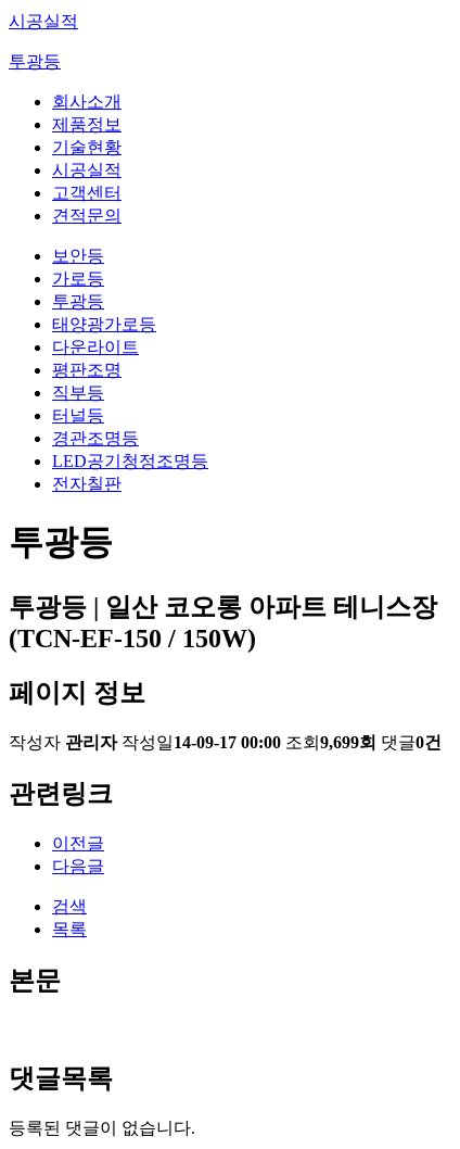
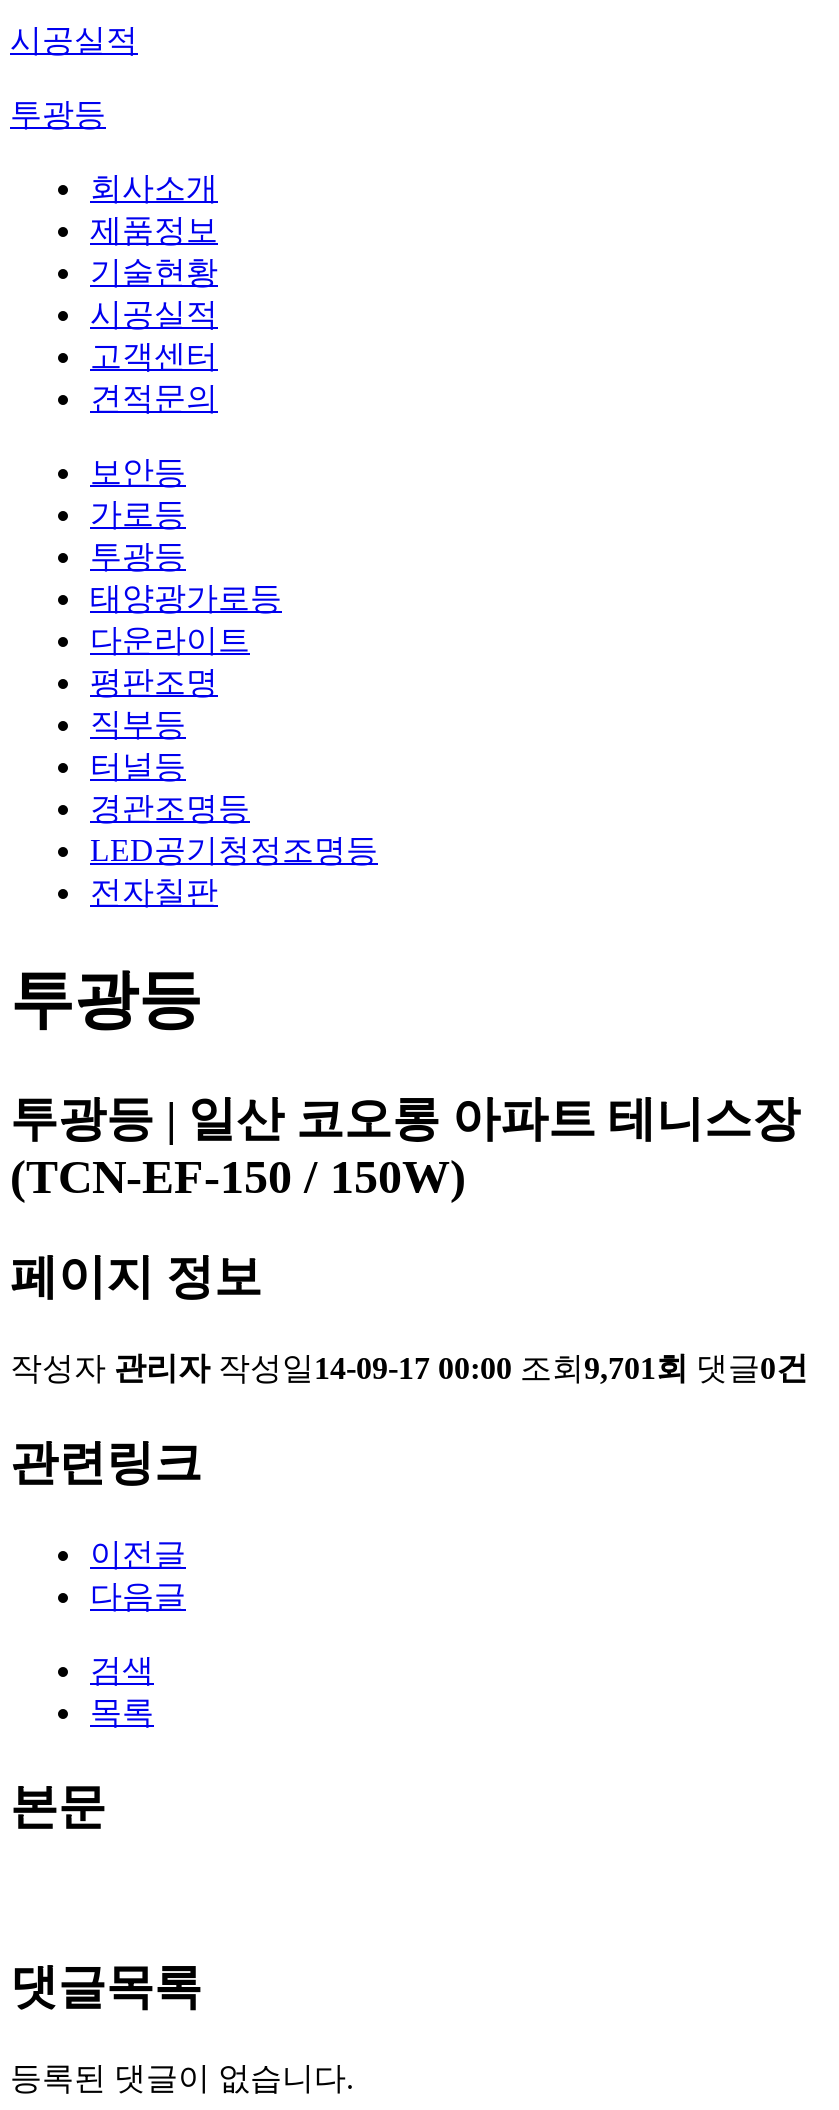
- 작성자 관리자 작성일 14-09-17 00:00 조회 9,699회 댓글0건
+ 작성자 관리자 작성일 14-09-17 00:00 조회 9,701회 댓글0건
